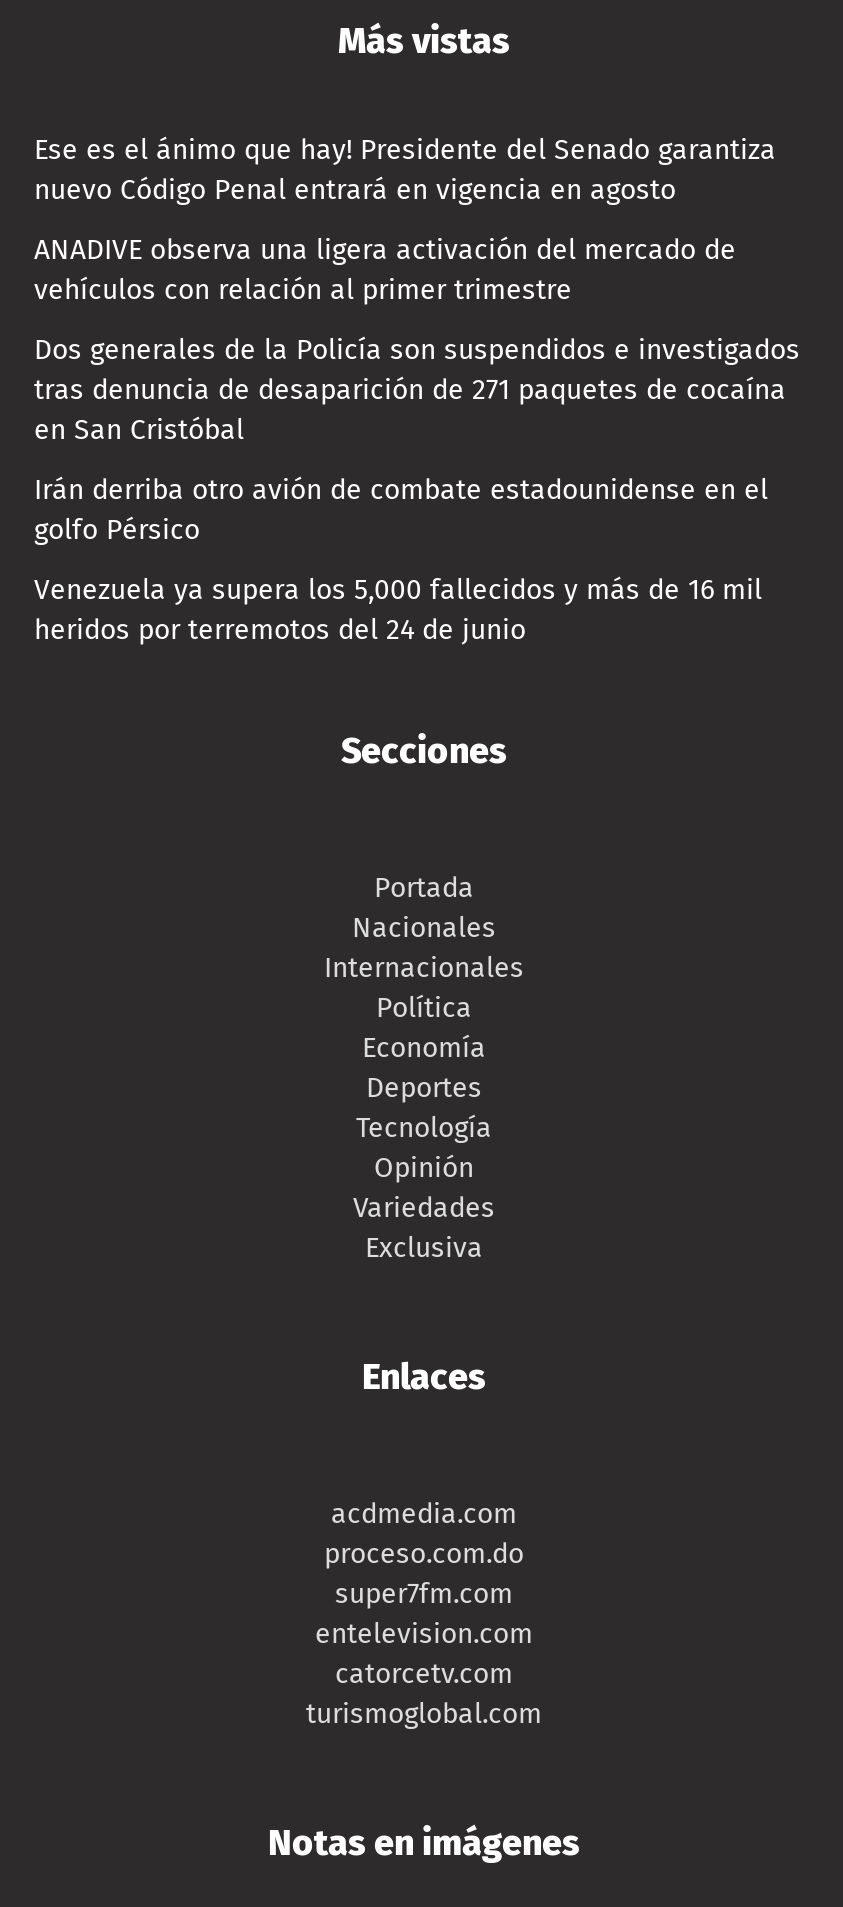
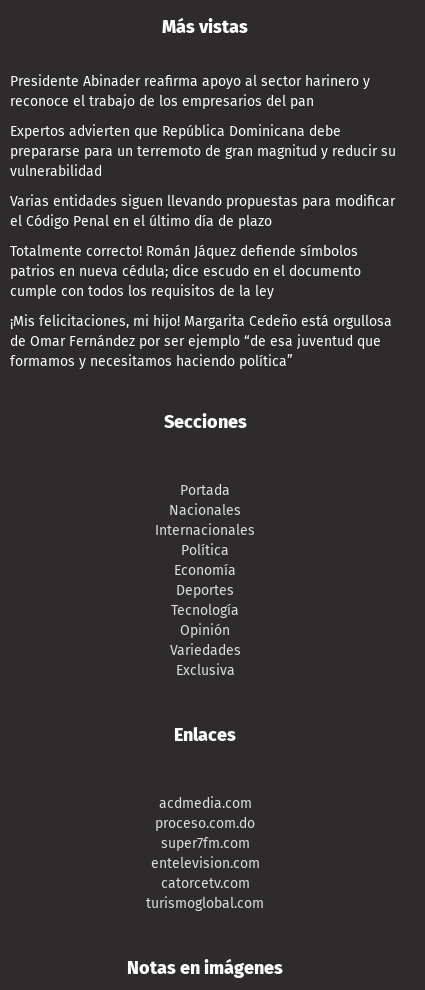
- Ese es el ánimo que hay! Presidente del Senado garantiza
- nuevo Código Penal entrará en vigencia en agosto
+ Presidente Abinader reafirma apoyo al sector harinero y
+ reconoce el trabajo de los empresarios del pan

- ANADIVE observa una ligera activación del mercado de
- vehículos con relación al primer trimestre
+ Expertos advierten que República Dominicana debe
+ prepararse para un terremoto de gran magnitud y reducir su
+ vulnerabilidad

- Dos generales de la Policía son suspendidos e investigados
- tras denuncia de desaparición de 271 paquetes de cocaína
- en San Cristóbal
+ Varias entidades siguen llevando propuestas para modificar
+ el Código Penal en el último día de plazo

- Irán derriba otro avión de combate estadounidense en el
- golfo Pérsico
+ Totalmente correcto! Román Jáquez defiende símbolos
+ patrios en nueva cédula; dice escudo en el documento
+ cumple con todos los requisitos de la ley

- Venezuela ya supera los 5,000 fallecidos y más de 16 mil
- heridos por terremotos del 24 de junio
+ ¡Mis felicitaciones, mi hijo! Margarita Cedeño está orgullosa
+ de Omar Fernández por ser ejemplo “de esa juventud que
+ formamos y necesitamos haciendo política”
